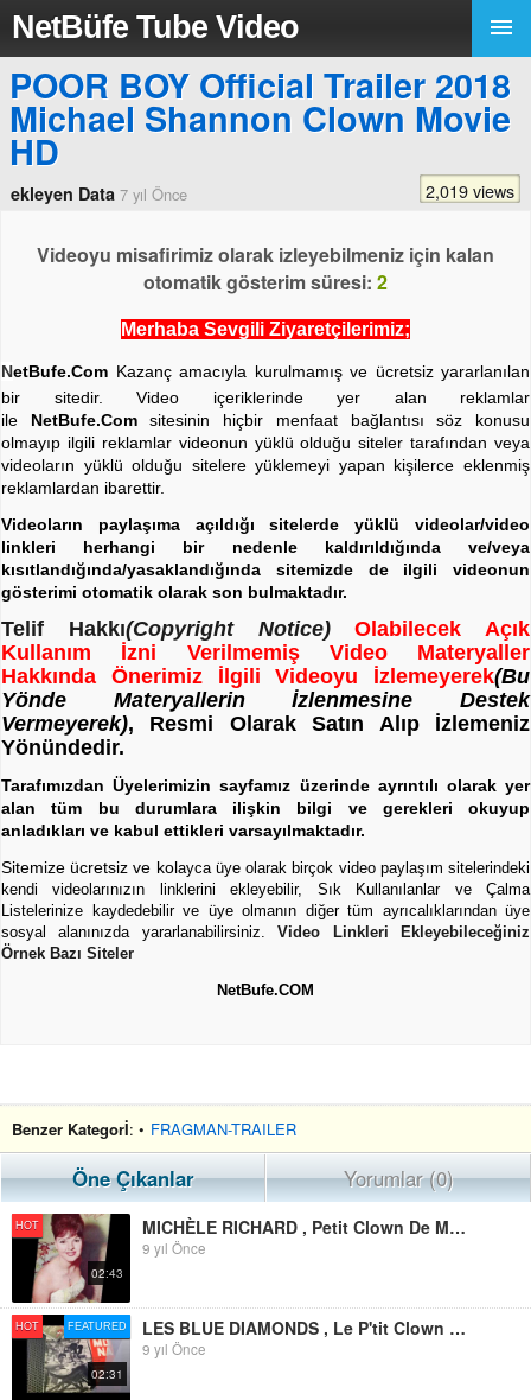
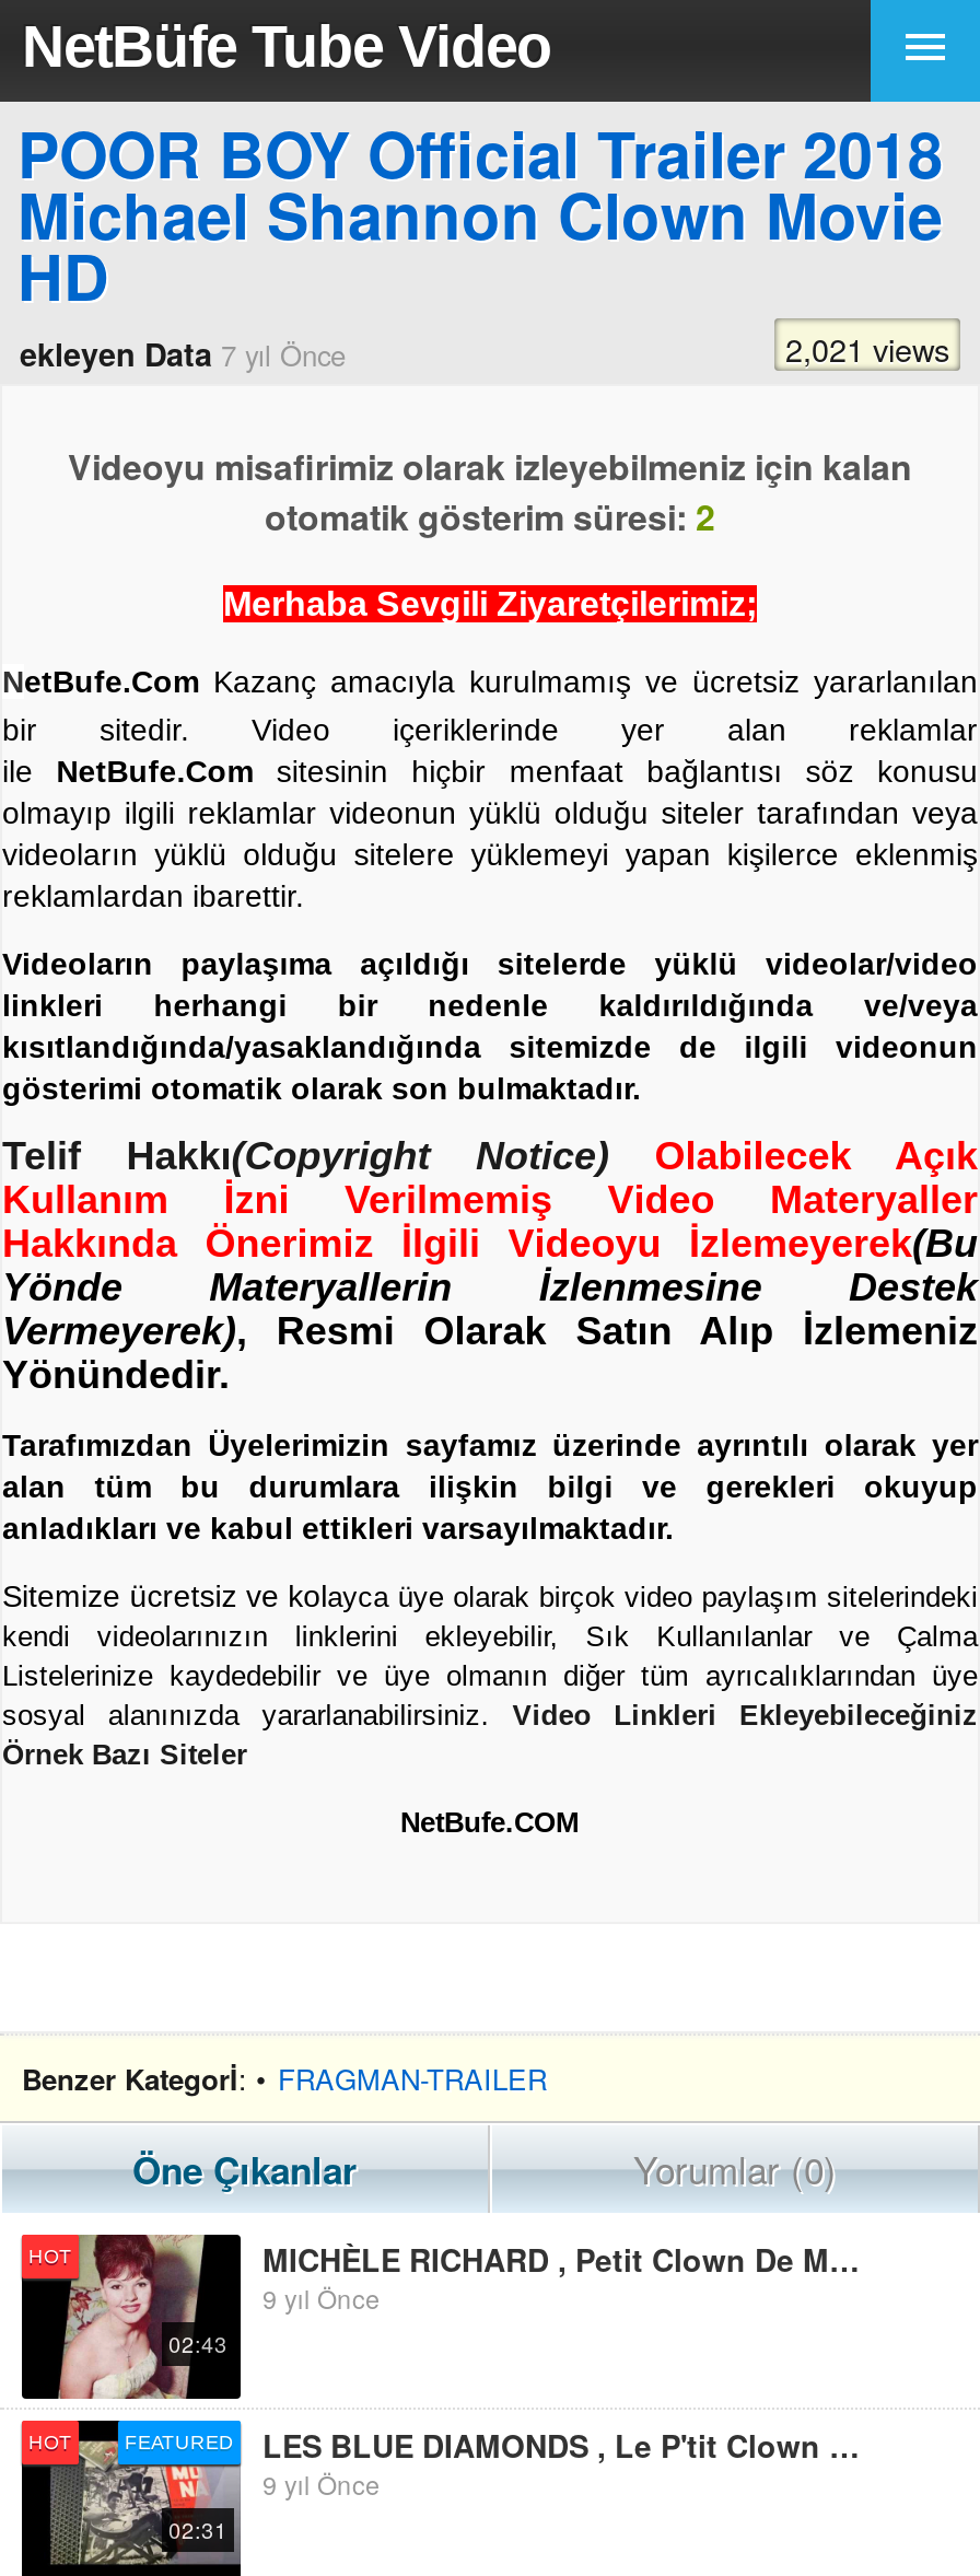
- 2,019 views
+ 2,021 views
